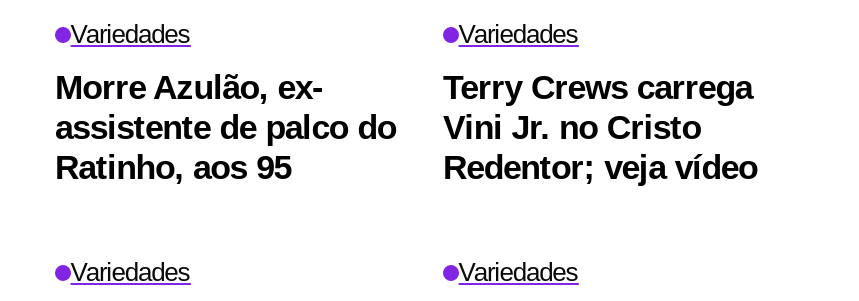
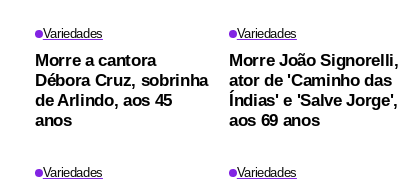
- Morre Azulão, ex-
- assistente de palco do
- Ratinho, aos 95
+ Morre a cantora
+ Débora Cruz, sobrinha
+ de Arlindo, aos 45
+ anos

- Terry Crews carrega
- Vini Jr. no Cristo
- Redentor; veja vídeo
+ Morre João Signorelli,
+ ator de 'Caminho das
+ Índias' e 'Salve Jorge',
+ aos 69 anos
